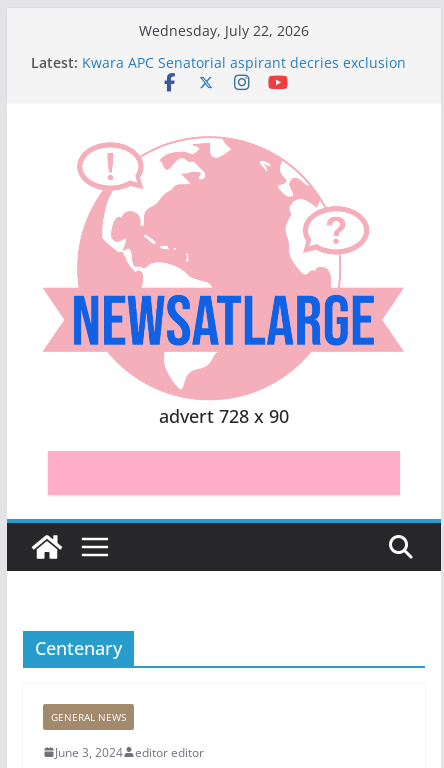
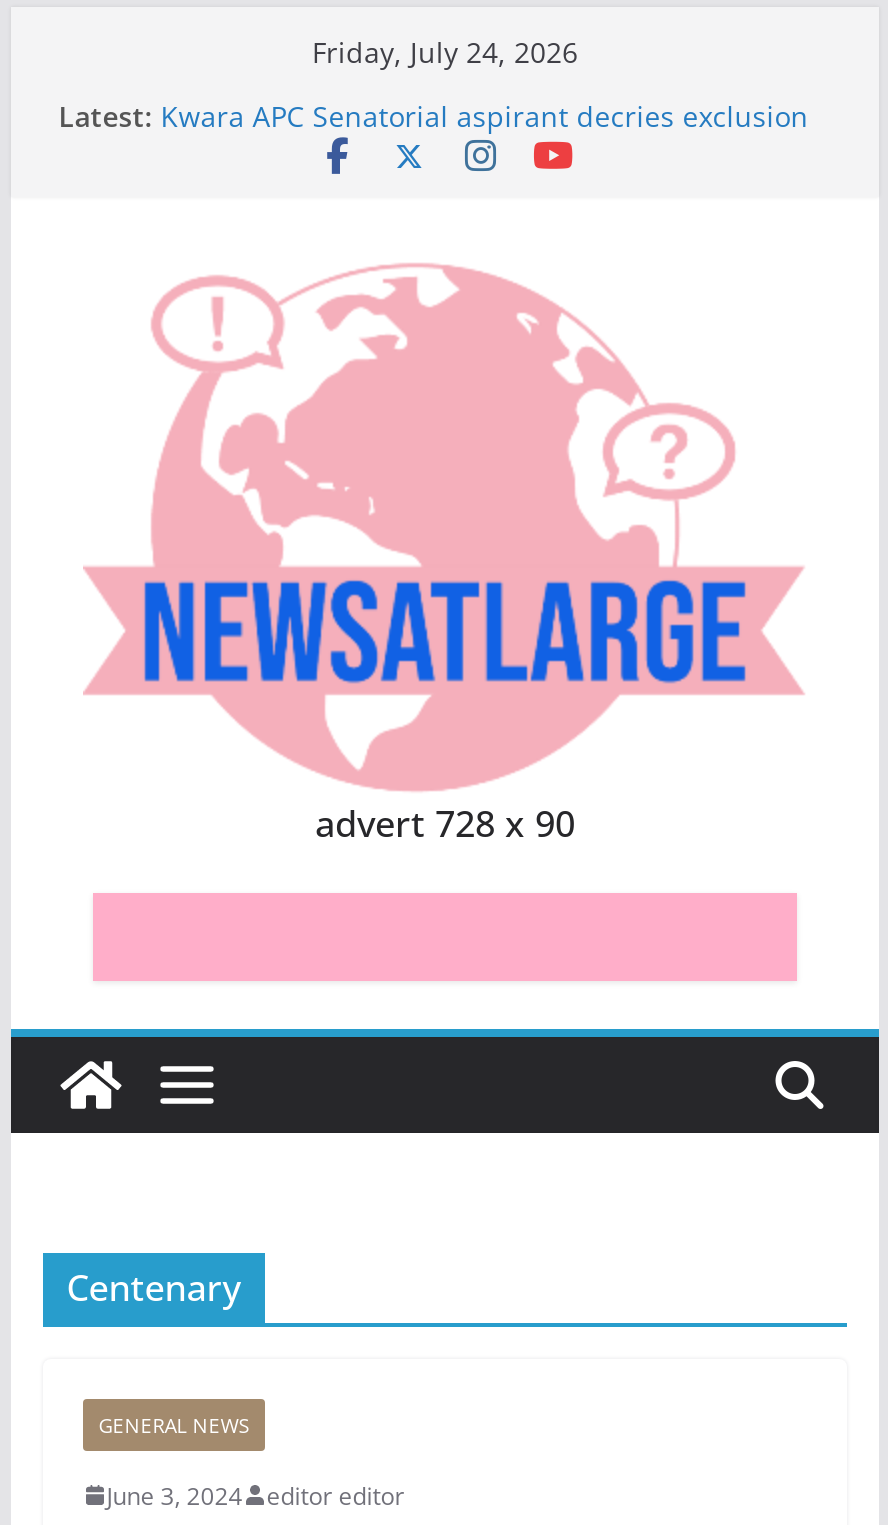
- Wednesday, July 22, 2026
+ Friday, July 24, 2026
